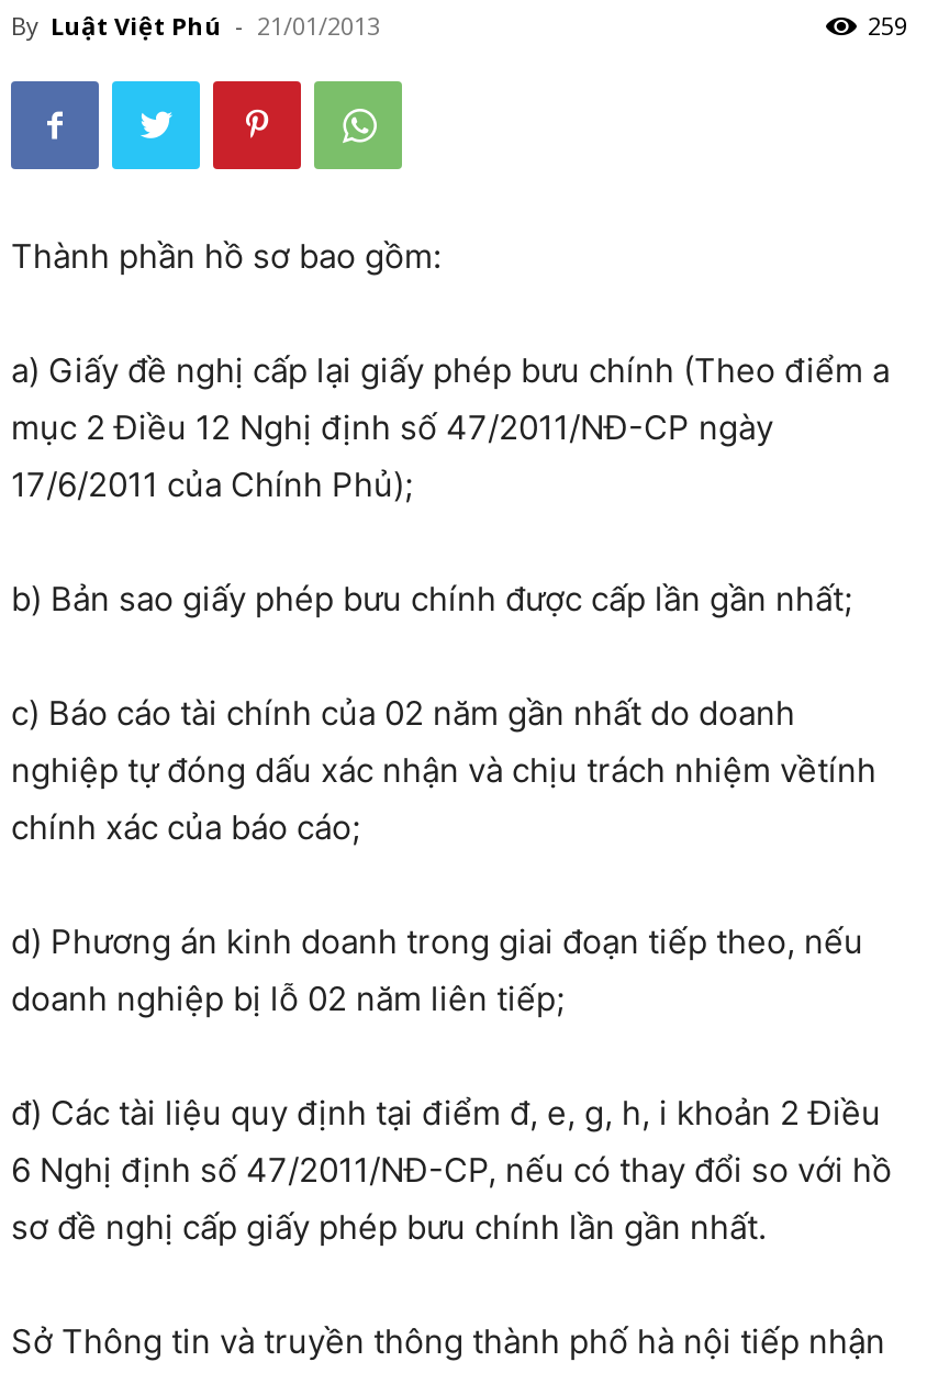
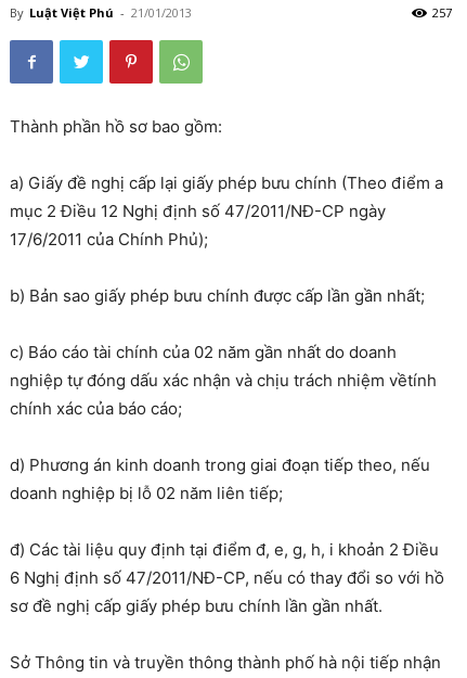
- 259
+ 257
